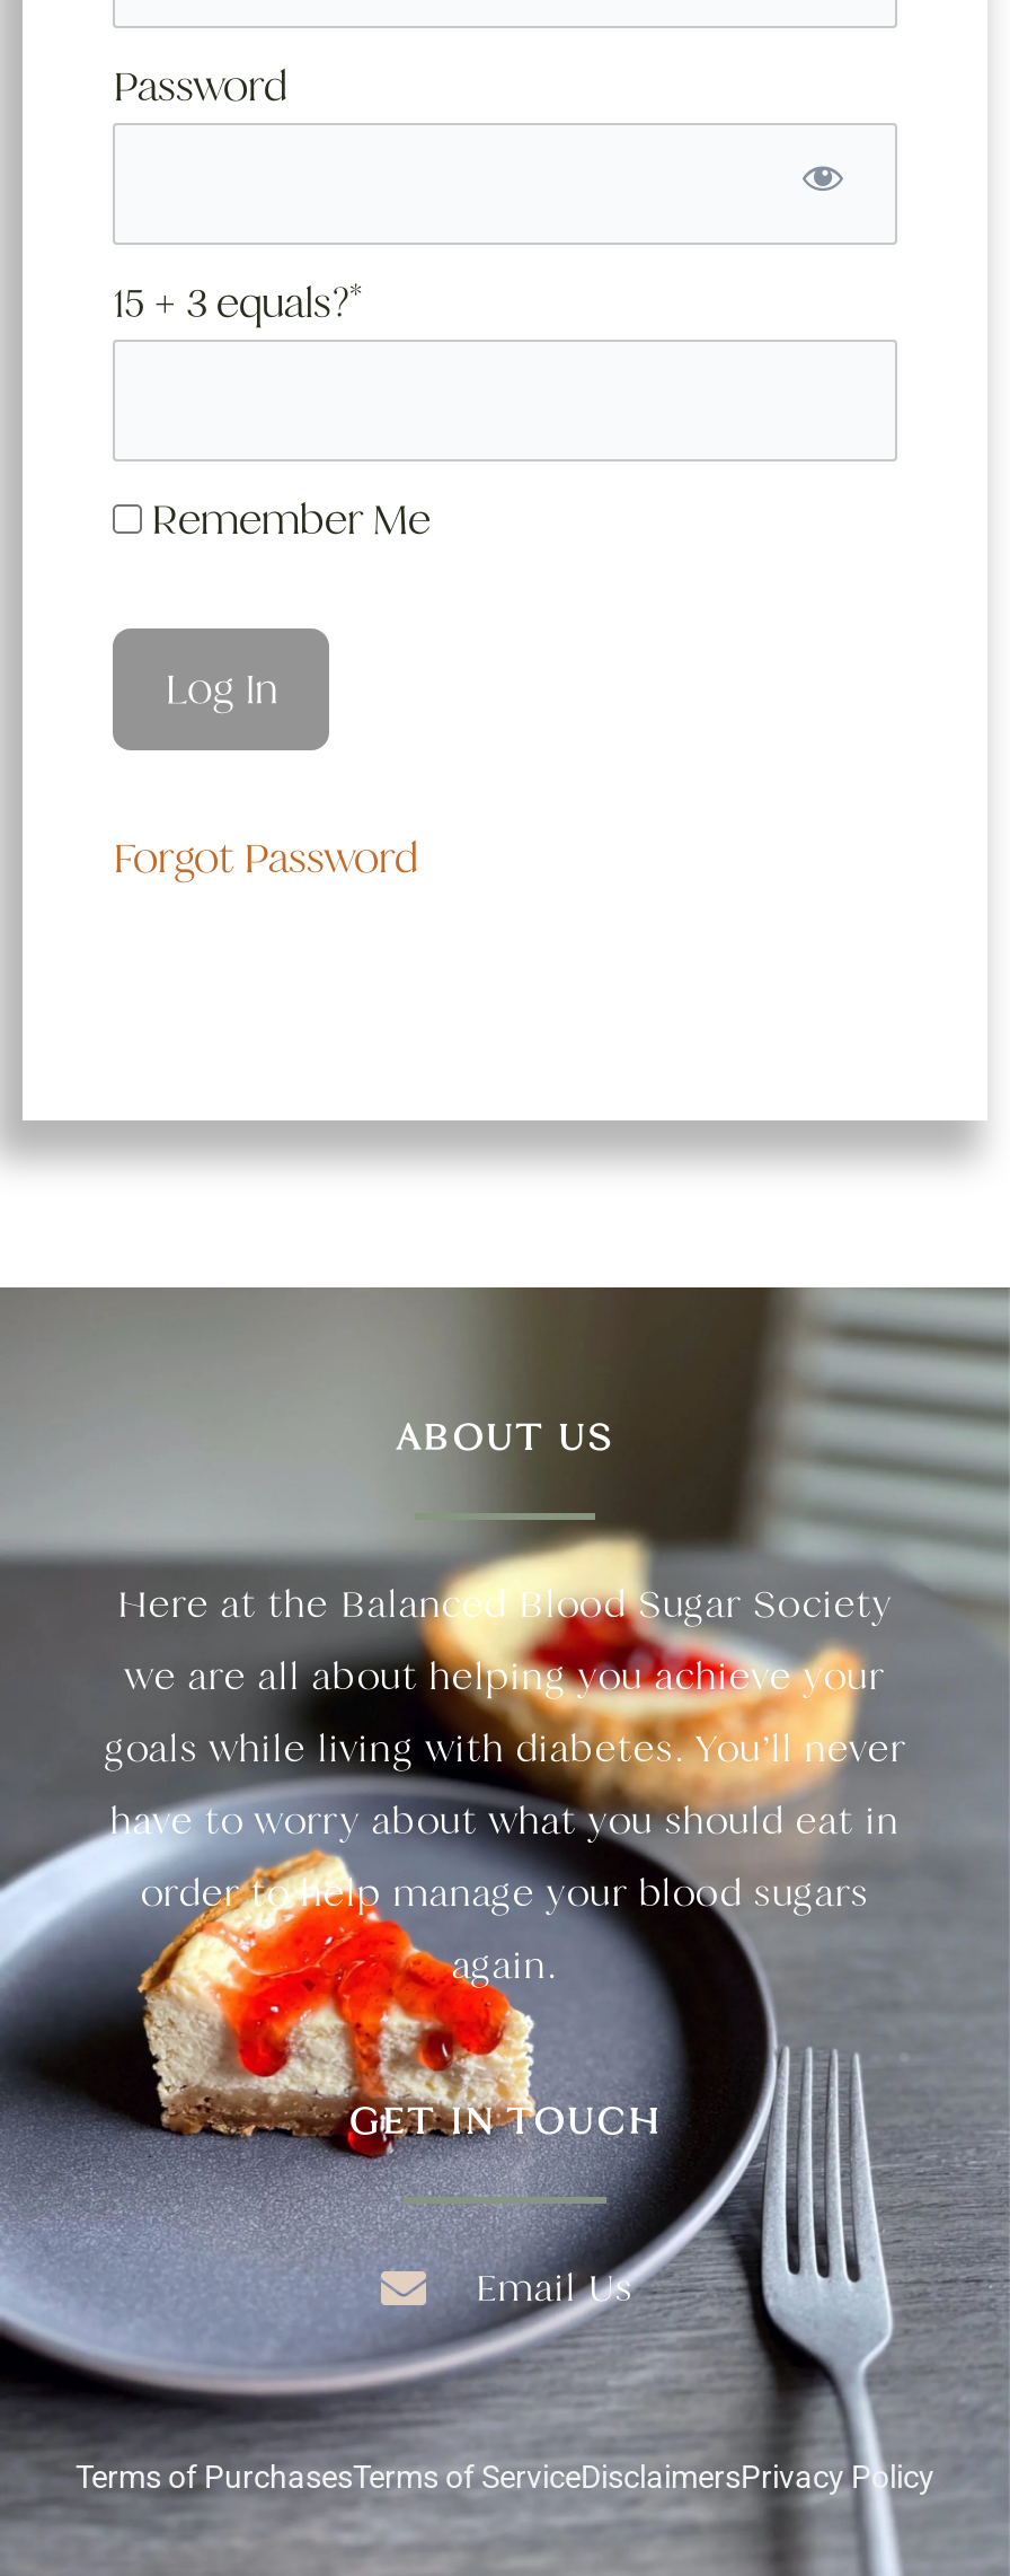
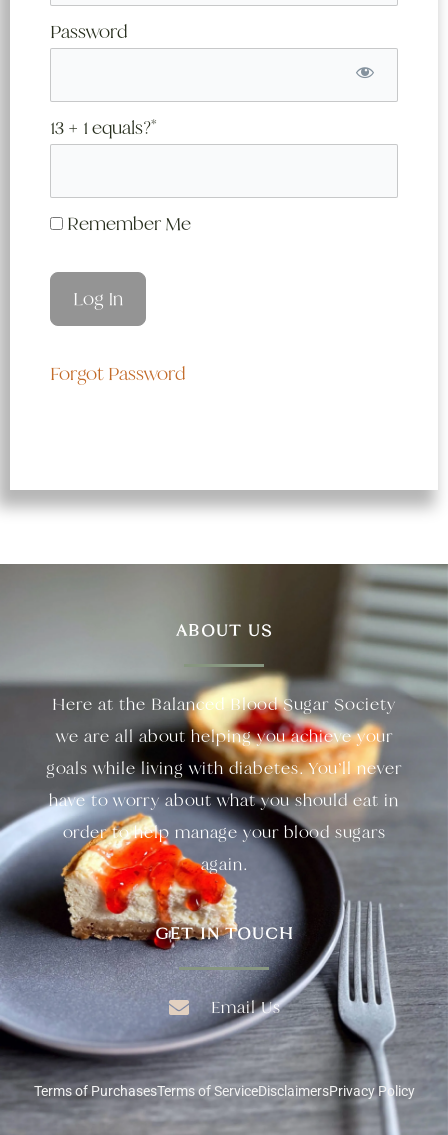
- 15 + 3 equals?*
+ 13 + 1 equals?*
